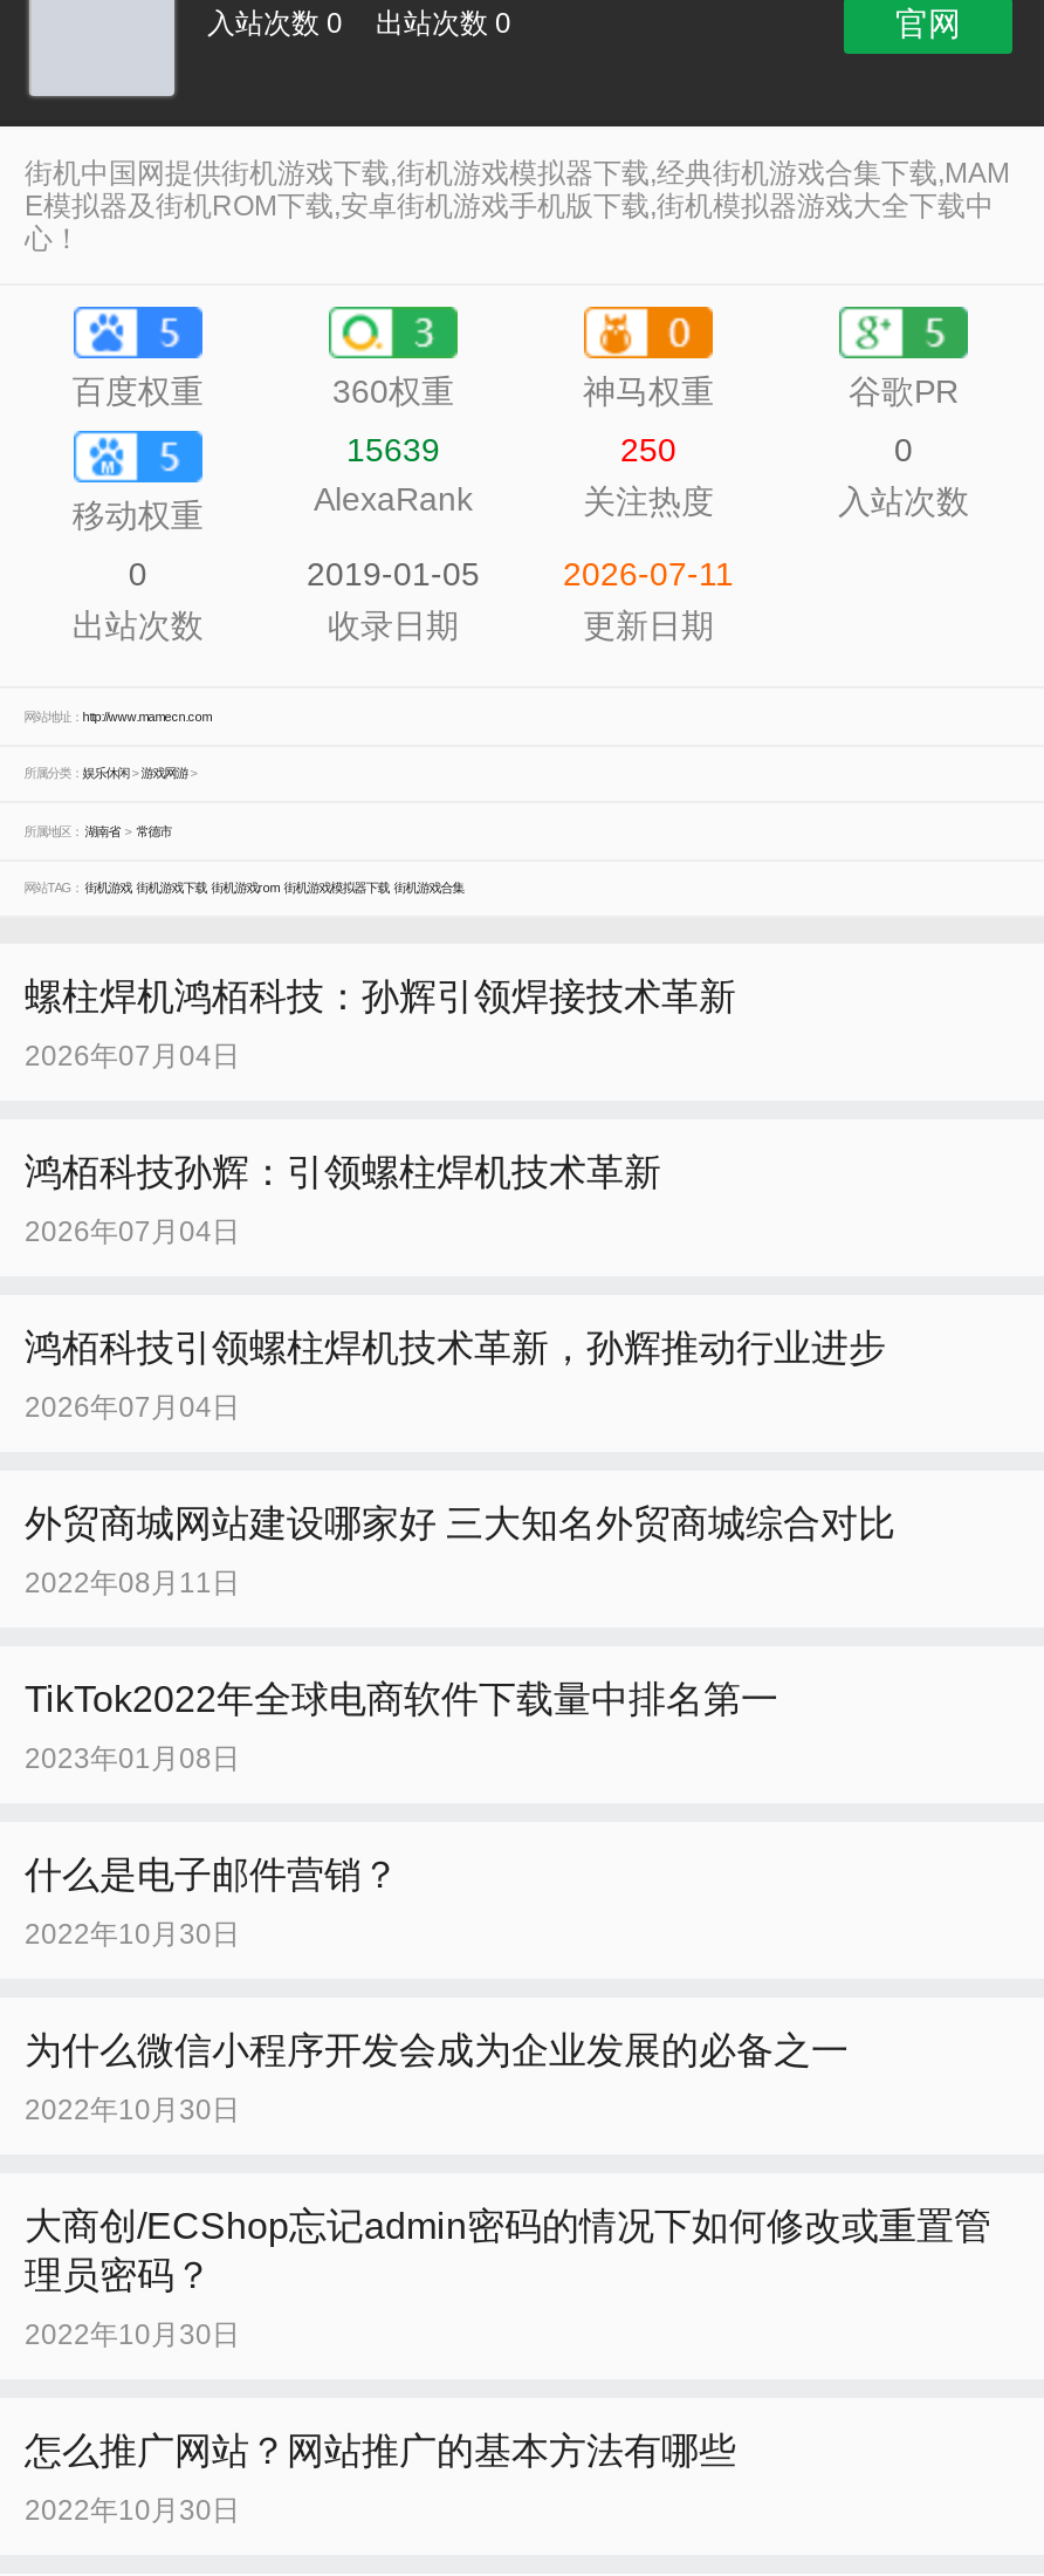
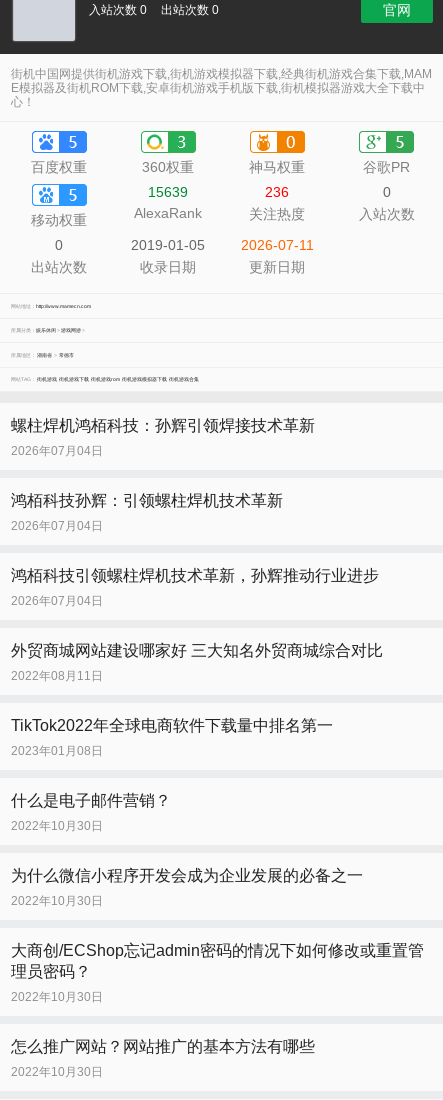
- 250
+ 236
